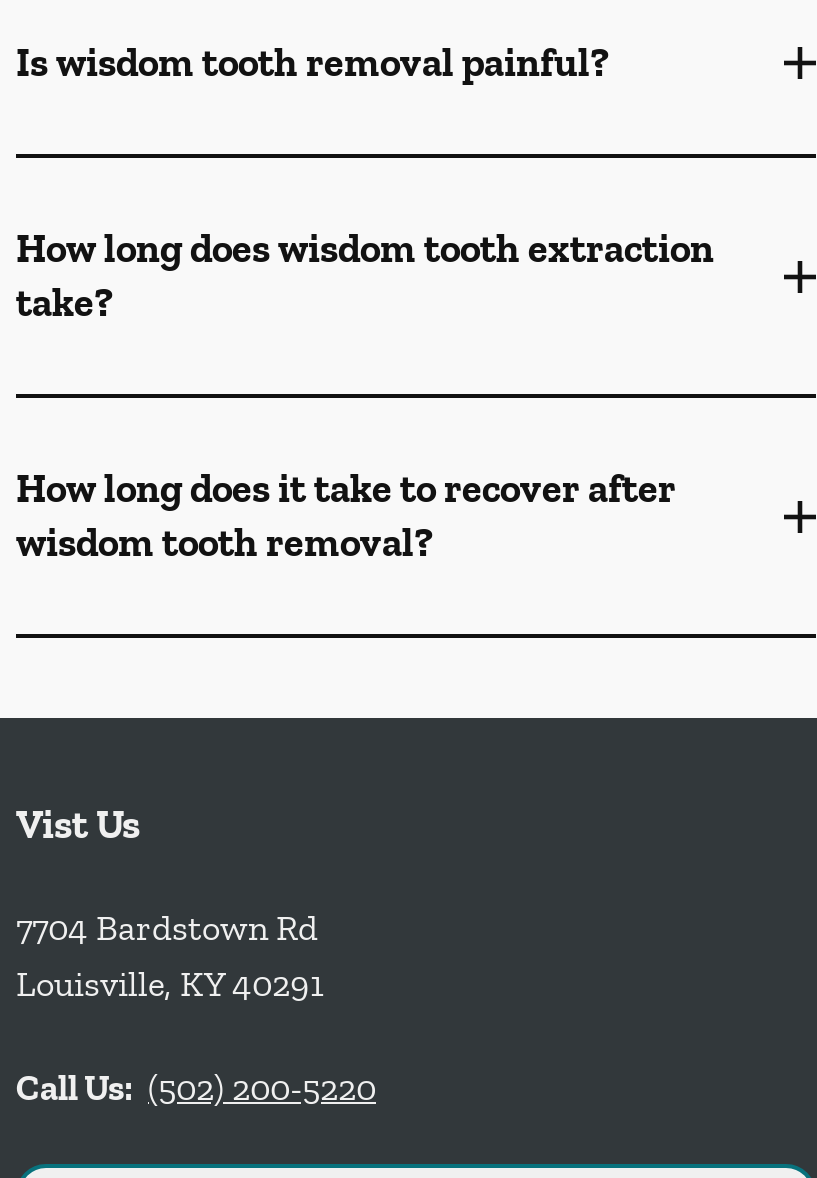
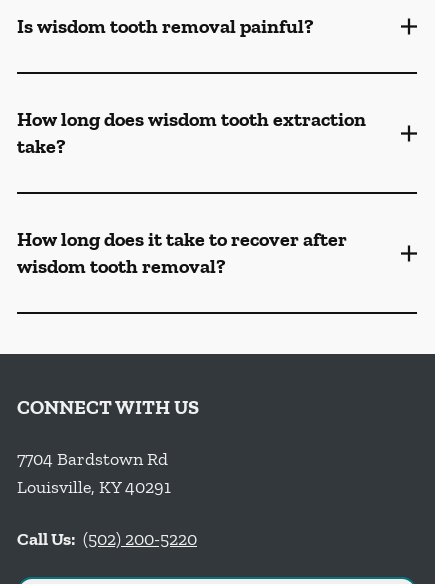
- Vist Us
+ CONNECT WITH US
